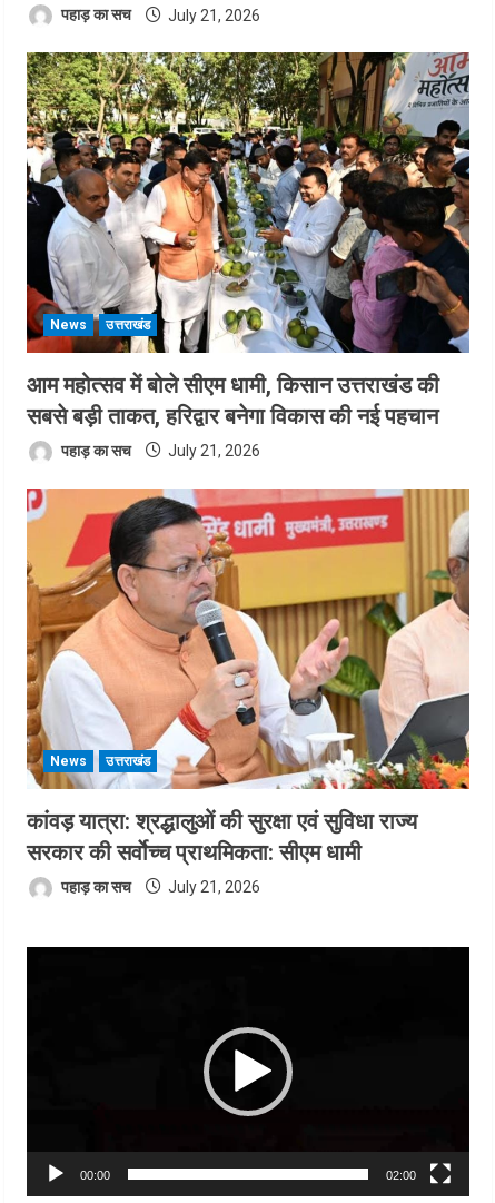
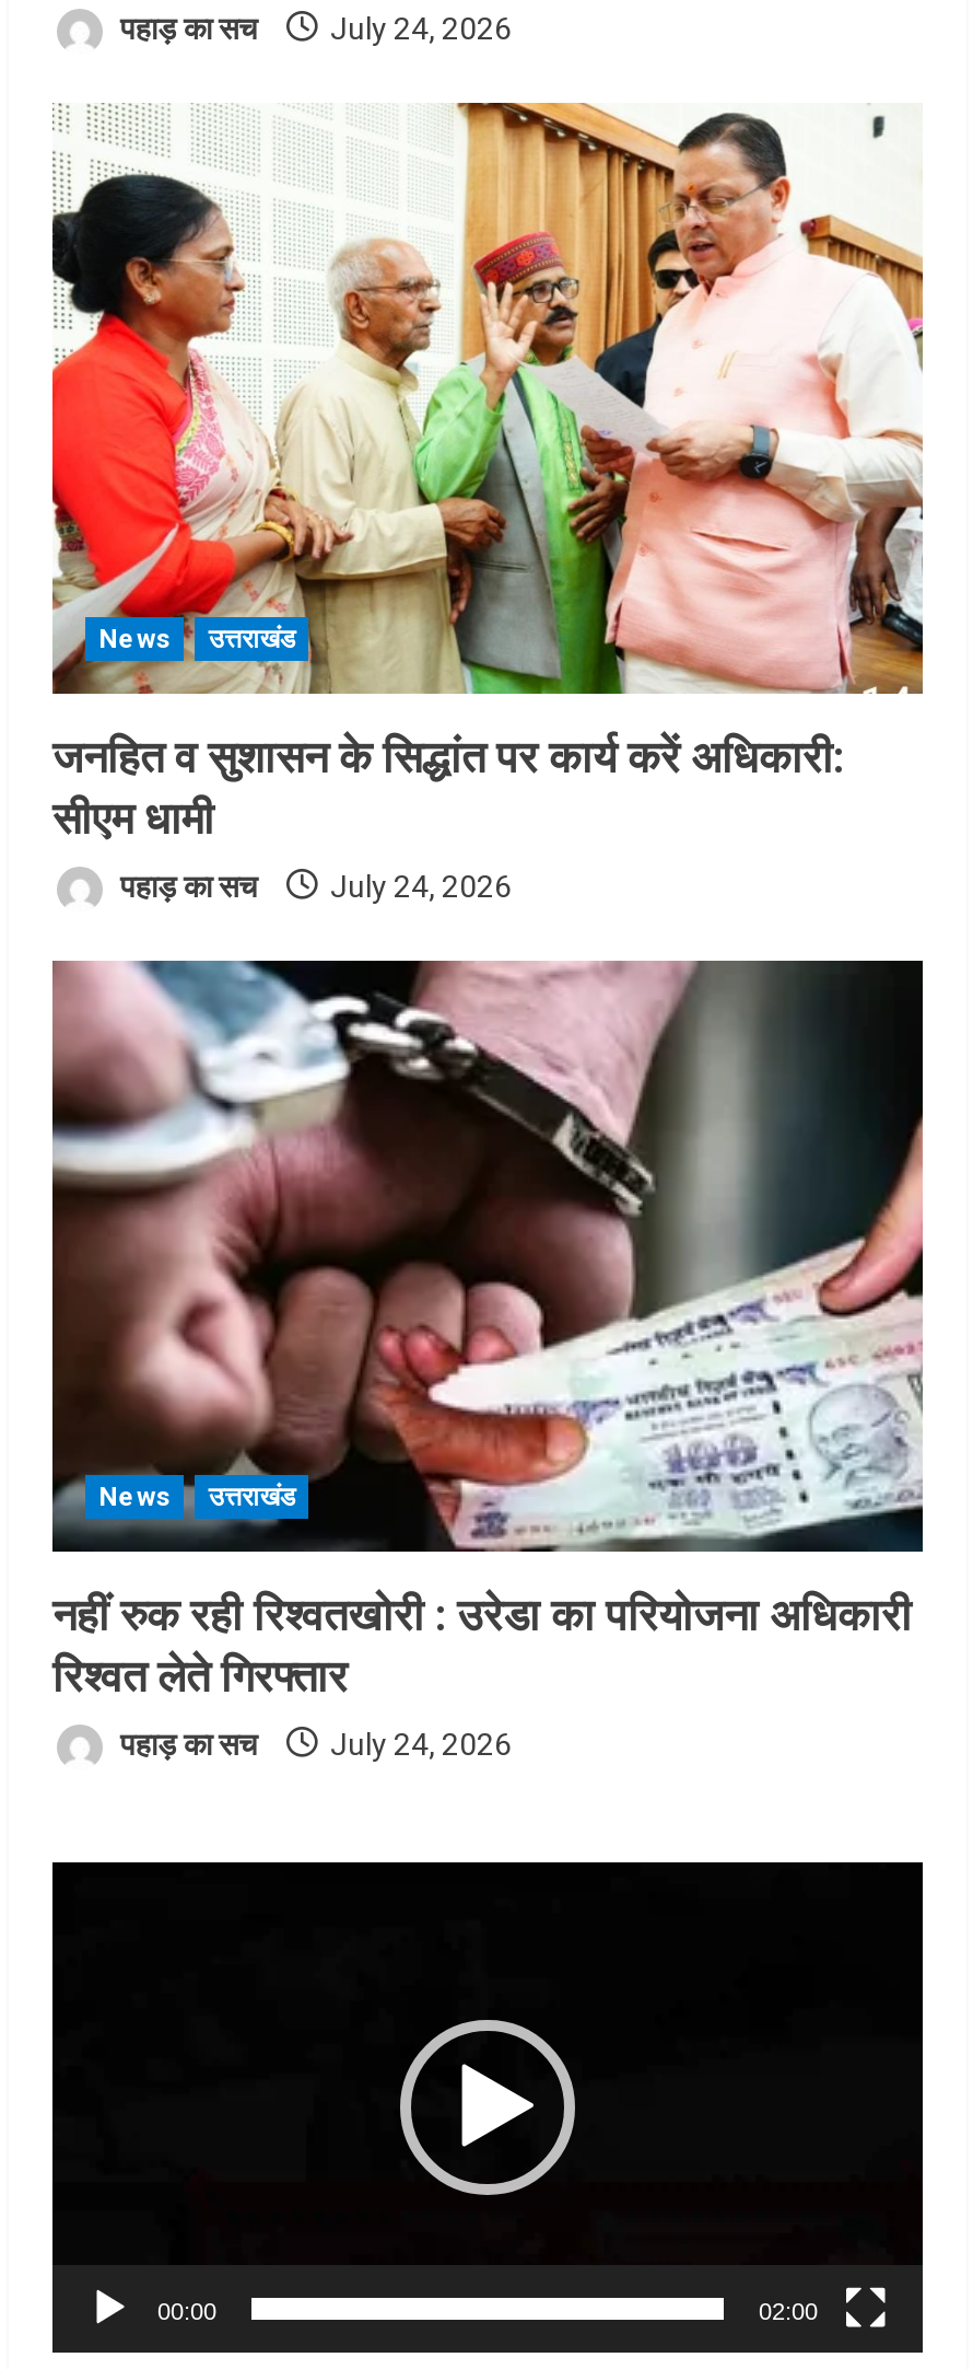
- पहाड़ का सच July 21, 2026
+ पहाड़ का सच July 24, 2026

- [image]
- आम महोत्सव में बोले सीएम धामी, किसान उत्तराखंड की
- सबसे बड़ी ताकत, हरिद्वार बनेगा विकास की नई पहचान
+ [image]
+ जनहित व सुशासन के सिद्धांत पर कार्य करें अधिकारी:
+ सीएम धामी

- पहाड़ का सच July 21, 2026
+ पहाड़ का सच July 24, 2026

- [image]
- कांवड़ यात्रा: श्रद्धालुओं की सुरक्षा एवं सुविधा राज्य
- सरकार की सर्वाेच्च प्राथमिकता: सीएम धामी
+ [image]
+ नहीं रुक रही रिश्वतखोरी : उरेडा का परियोजना अधिकारी
+ रिश्वत लेते गिरफ्तार

- पहाड़ का सच July 21, 2026
+ पहाड़ का सच July 24, 2026
